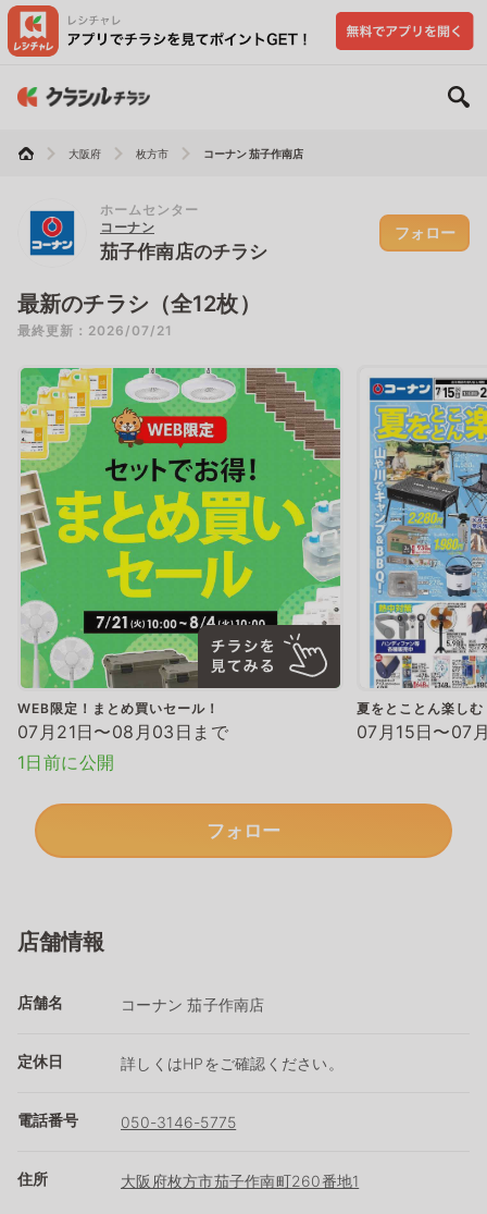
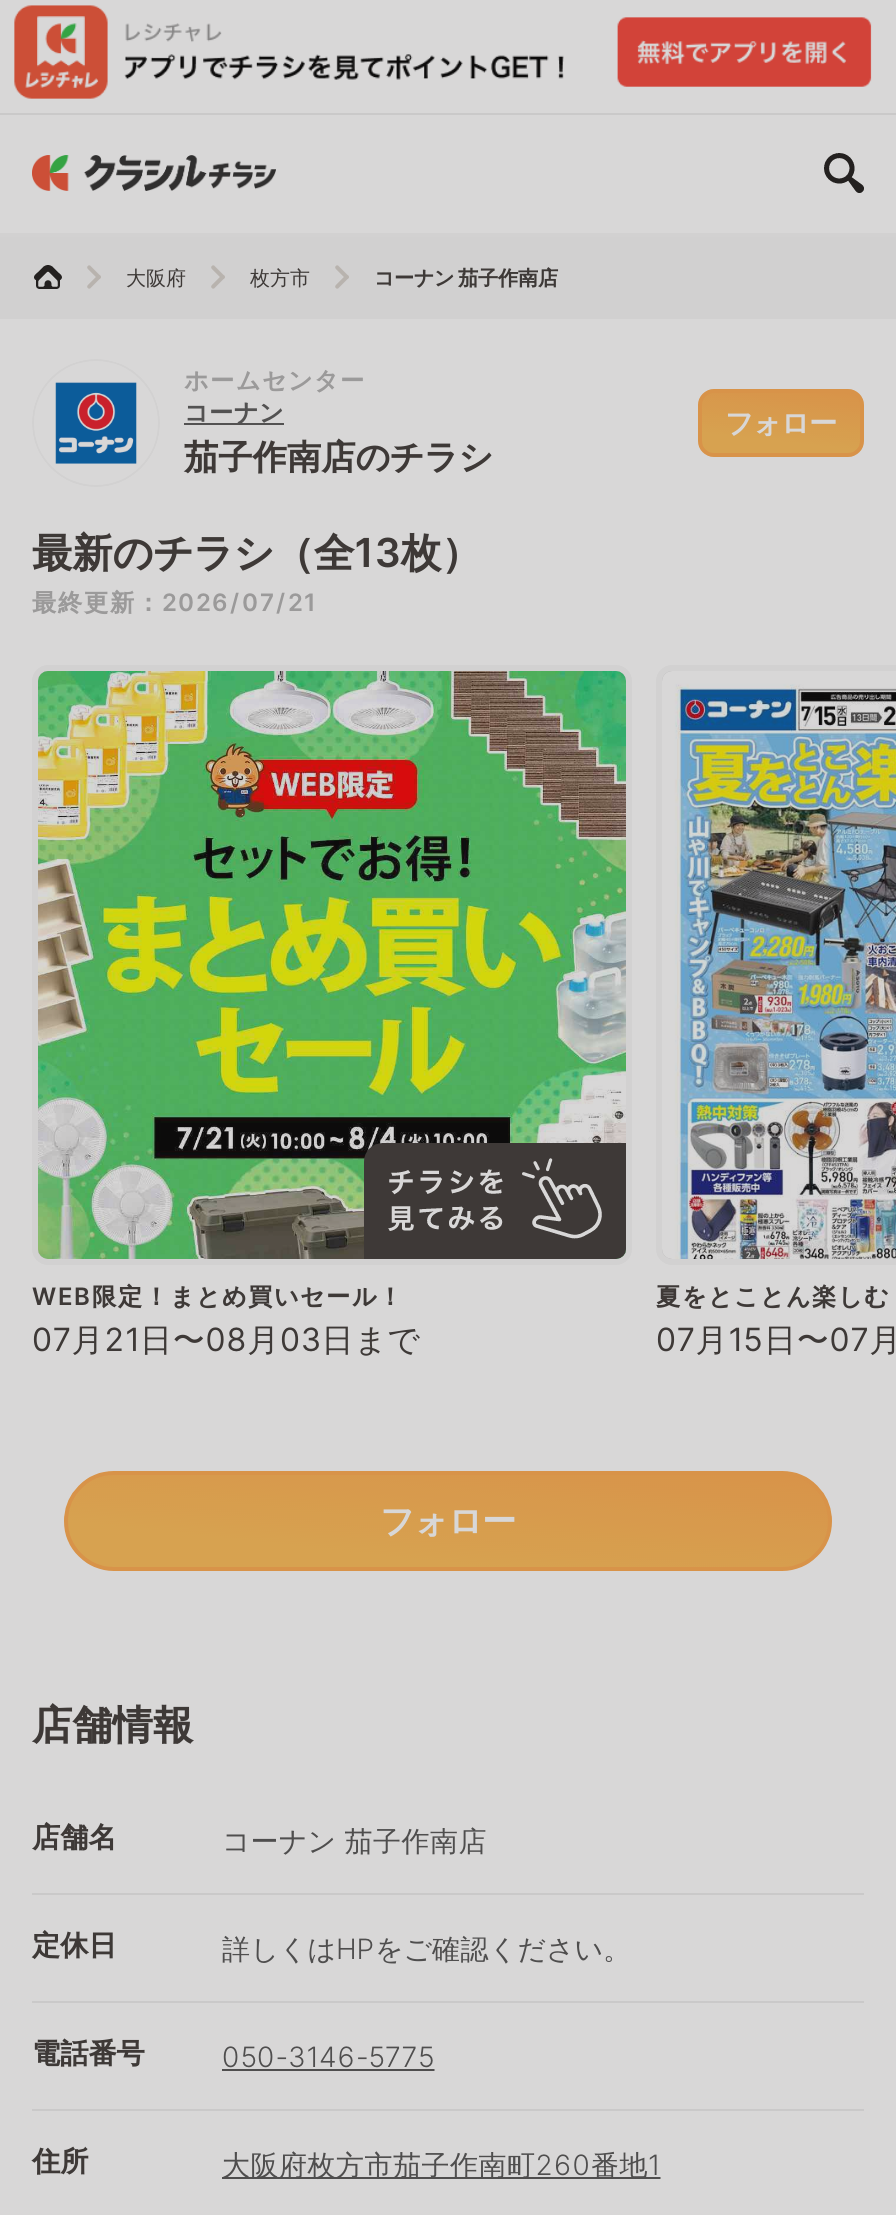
- 最新のチラシ（全12枚）
+ 最新のチラシ（全13枚）

- 1日前に公開
